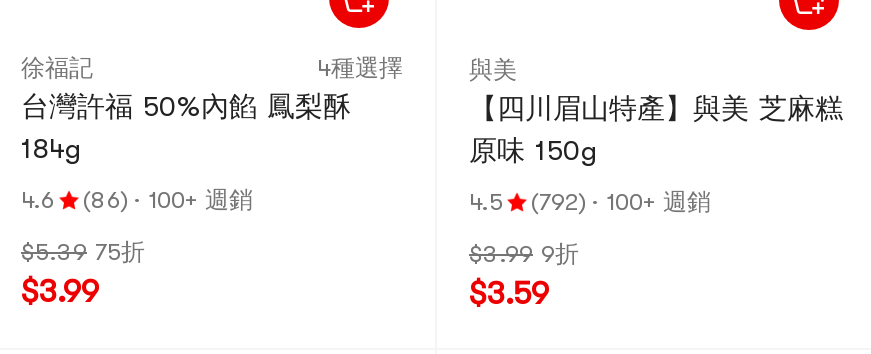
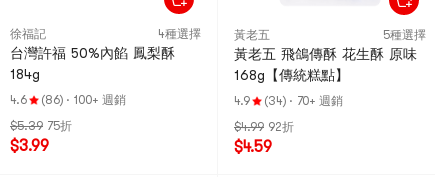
- 與美
- 【四川眉山特產】與美 芝麻糕
- 原味 150g
+ 黃老五
+ 5種選擇
+ 黃老五 飛鴿傳酥 花生酥 原味
+ 168g【傳統糕點】

- 4.5
- (792) · 100+ 週銷
+ 4.9
+ (34) · 70+ 週銷

- $3.99 9折
- $3.59
+ $4.99 92折
+ $4.59
